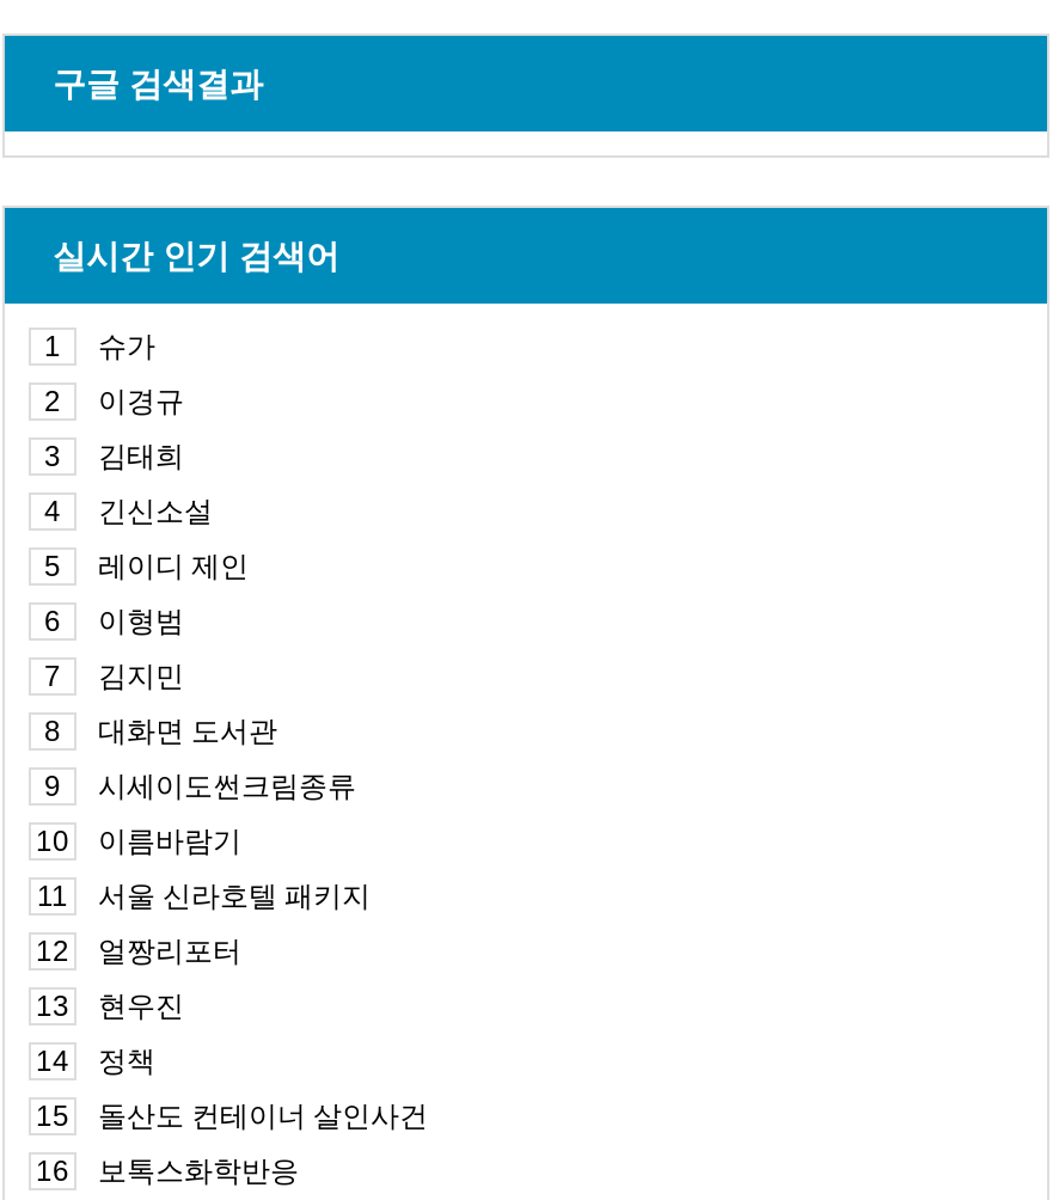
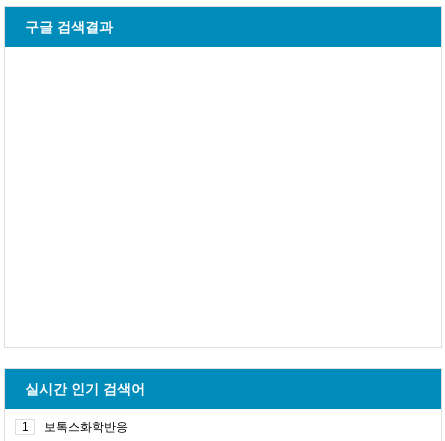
moved down: 실시간 인기 검색어 | 1

- 슈가
- 2
- 이경규
- 3
- 김태희
- 4
- 긴신소설
- 5
- 레이디 제인
- 6
- 이형범
- 7
- 김지민
- 8
- 대화면 도서관
- 9
- 시세이도썬크림종류
- 10
- 이름바람기
- 11
- 서울 신라호텔 패키지
- 12
- 얼짱리포터
- 13
- 현우진
- 14
- 정책
- 15
- 돌산도 컨테이너 살인사건
- 16
